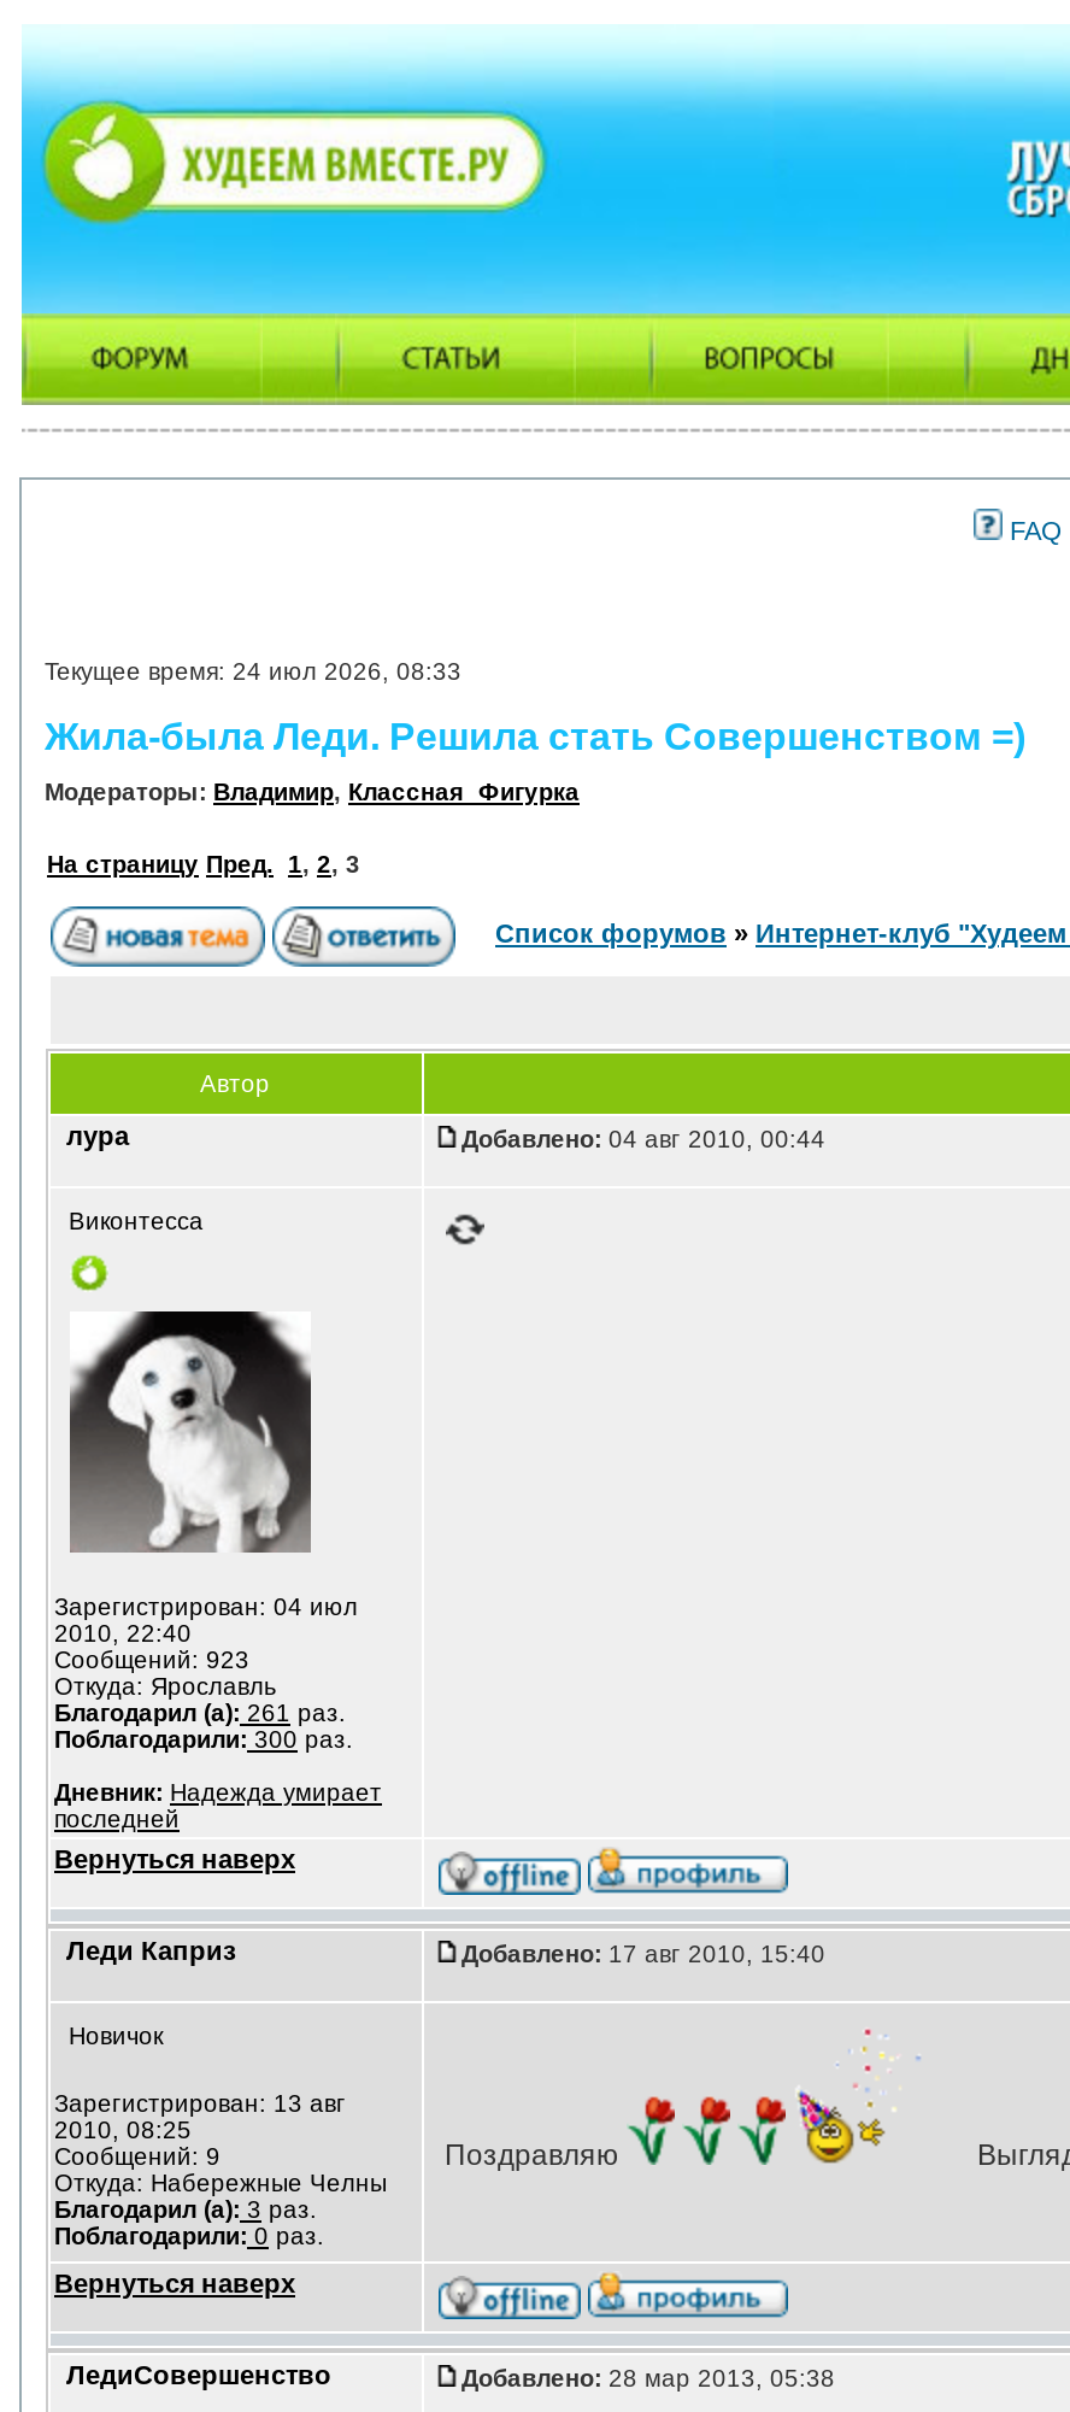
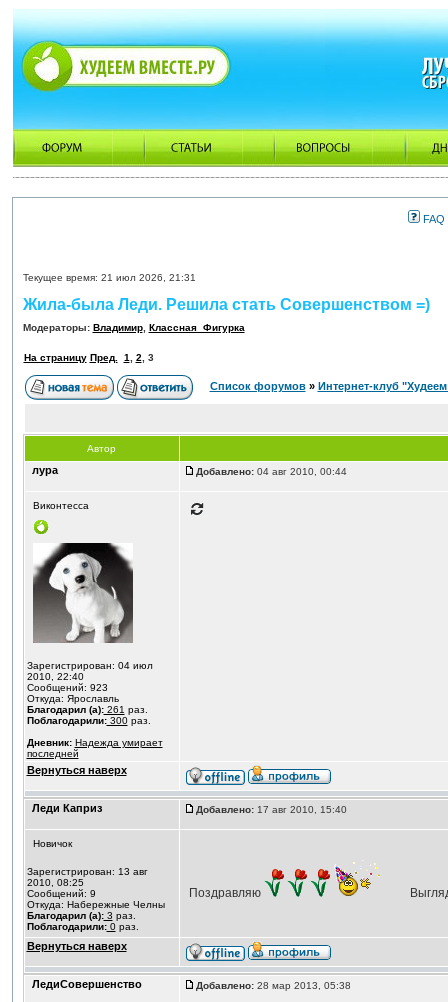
- Текущее время: 24 июл 2026, 08:33
+ Текущее время: 21 июл 2026, 21:31
